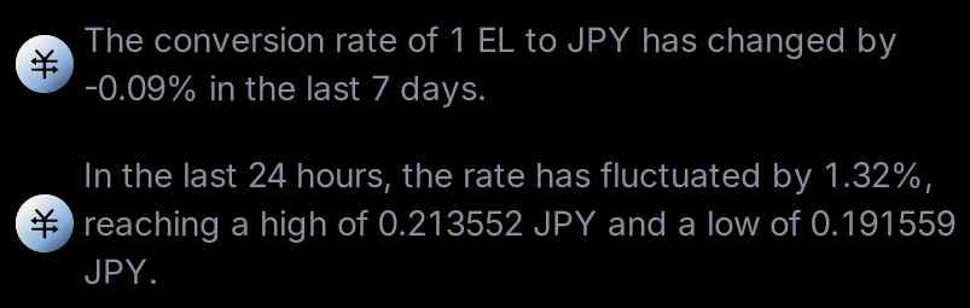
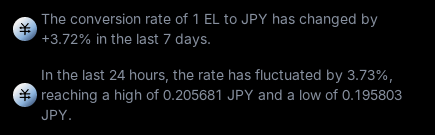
- -0.09% in the last 7 days.
+ +3.72% in the last 7 days.

- In the last 24 hours, the rate has fluctuated by 1.32%,
+ In the last 24 hours, the rate has fluctuated by 3.73%,

- reaching a high of 0.213552 JPY and a low of 0.191559
+ reaching a high of 0.205681 JPY and a low of 0.195803
